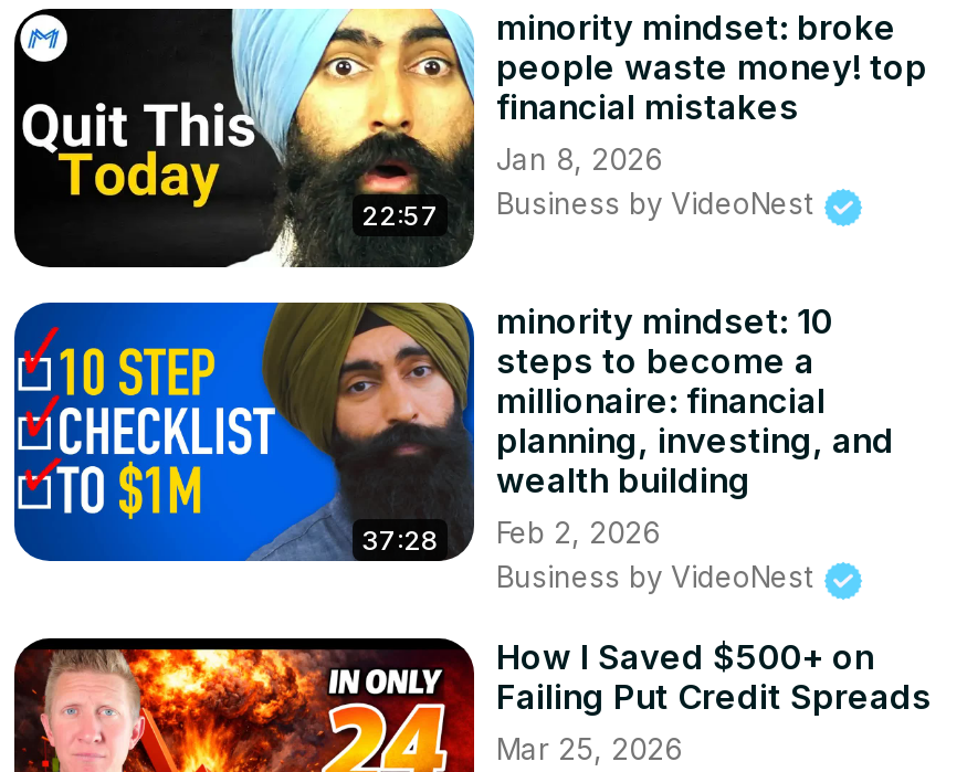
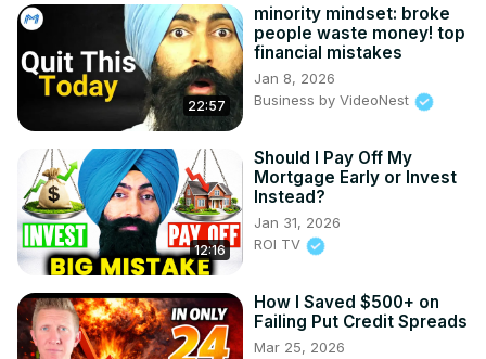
- [image]
- 37:28
+ [image]
+ 12:16

- minority mindset: 10
- steps to become a
- millionaire: financial
- planning, investing, and
- wealth building
- Feb 2, 2026
- Business by VideoNest
+ Should I Pay Off My
+ Mortgage Early or Invest
+ Instead?
+ Jan 31, 2026
+ ROI TV
